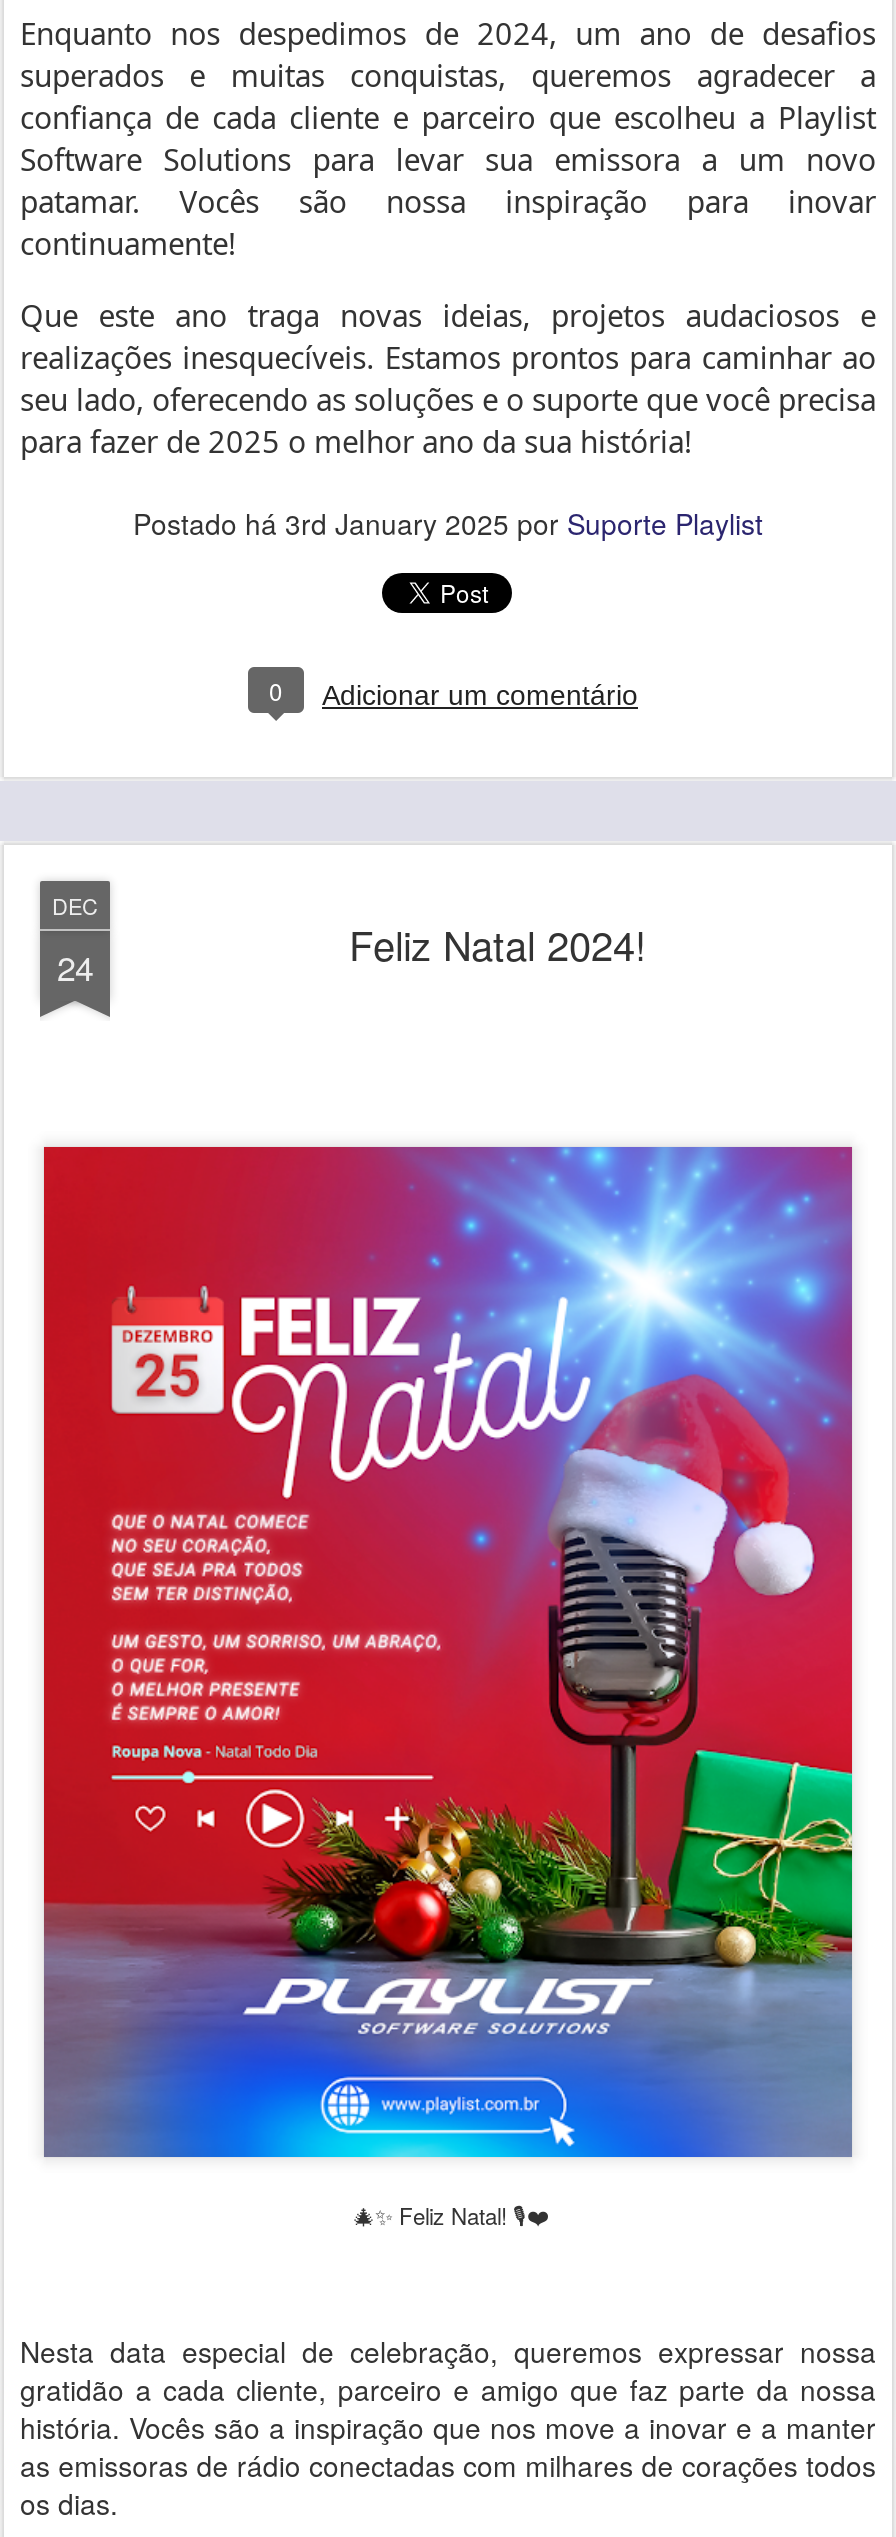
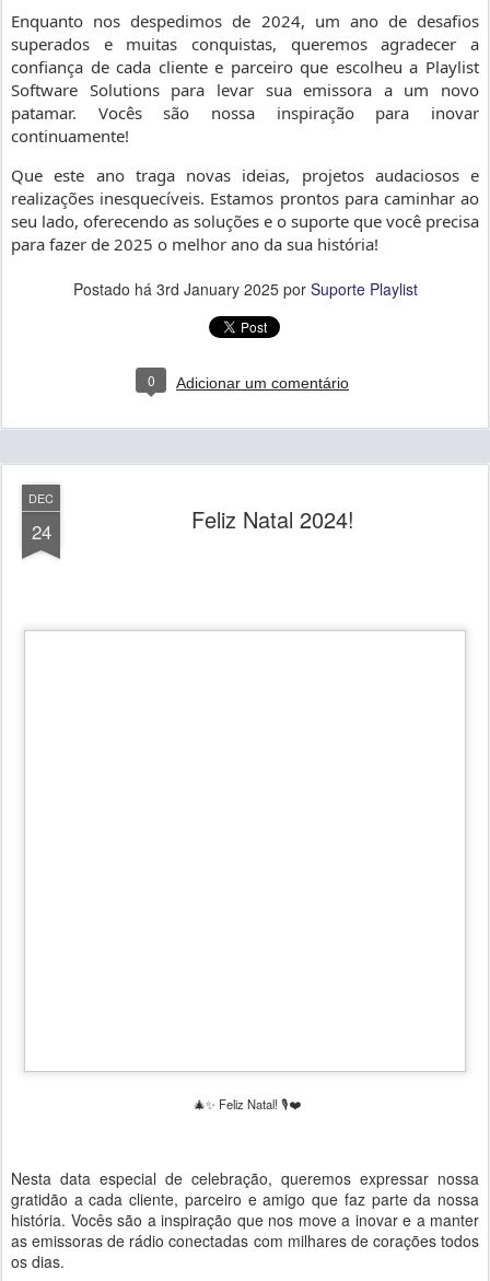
- [image]
